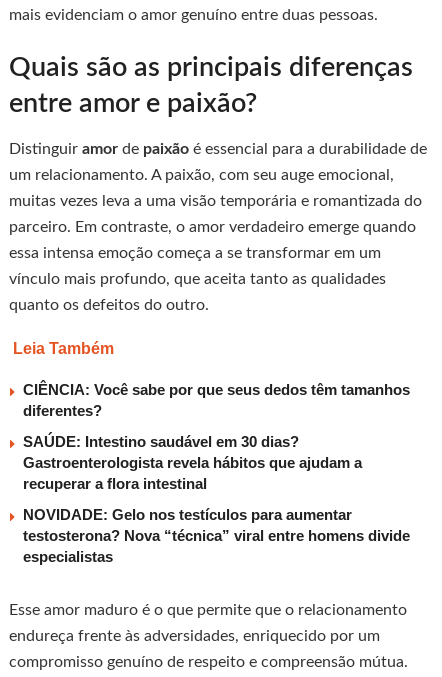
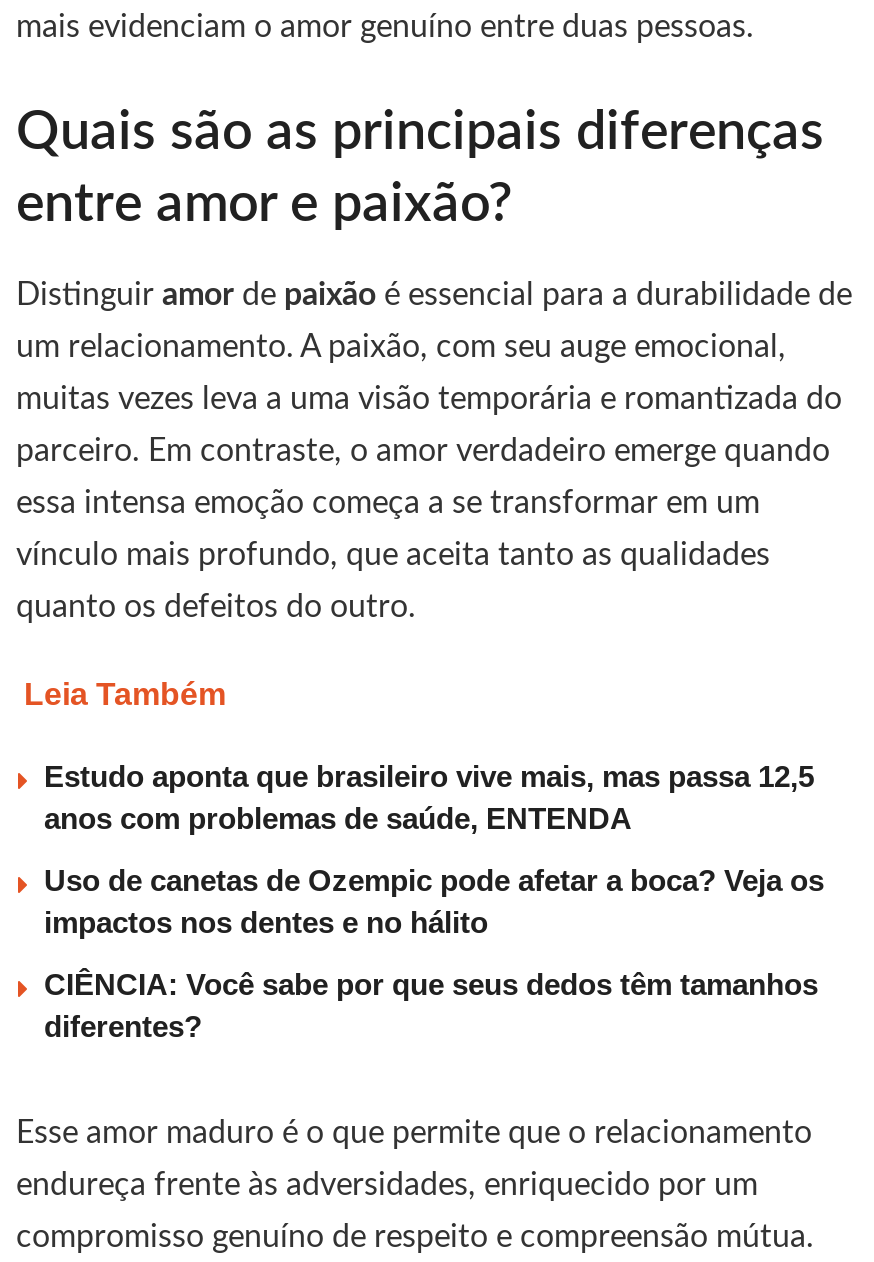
+ Estudo aponta que brasileiro vive mais, mas passa 12,5
+ anos com problemas de saúde, ENTENDA
+ Uso de canetas de Ozempic pode afetar a boca? Veja os
+ impactos nos dentes e no hálito

moved down: CIÊNCIA: Você sabe por que seus dedos têm tamanhos | diferentes?

- SAÚDE: Intestino saudável em 30 dias?
- Gastroenterologista revela hábitos que ajudam a
- recuperar a flora intestinal
- NOVIDADE: Gelo nos testículos para aumentar
- testosterona? Nova “técnica” viral entre homens divide
- especialistas
